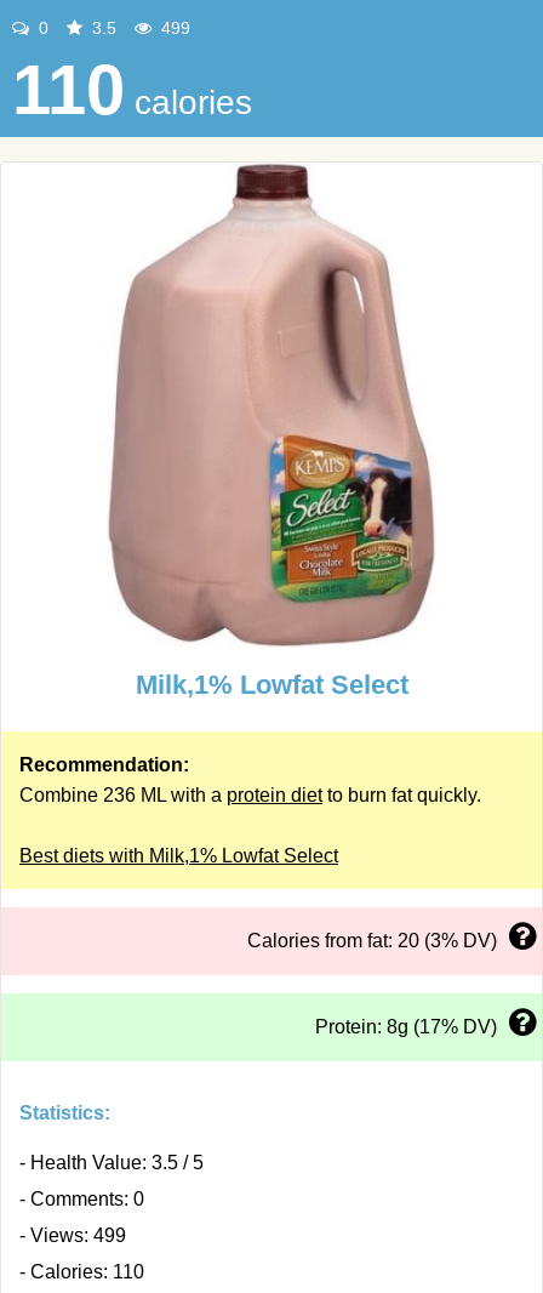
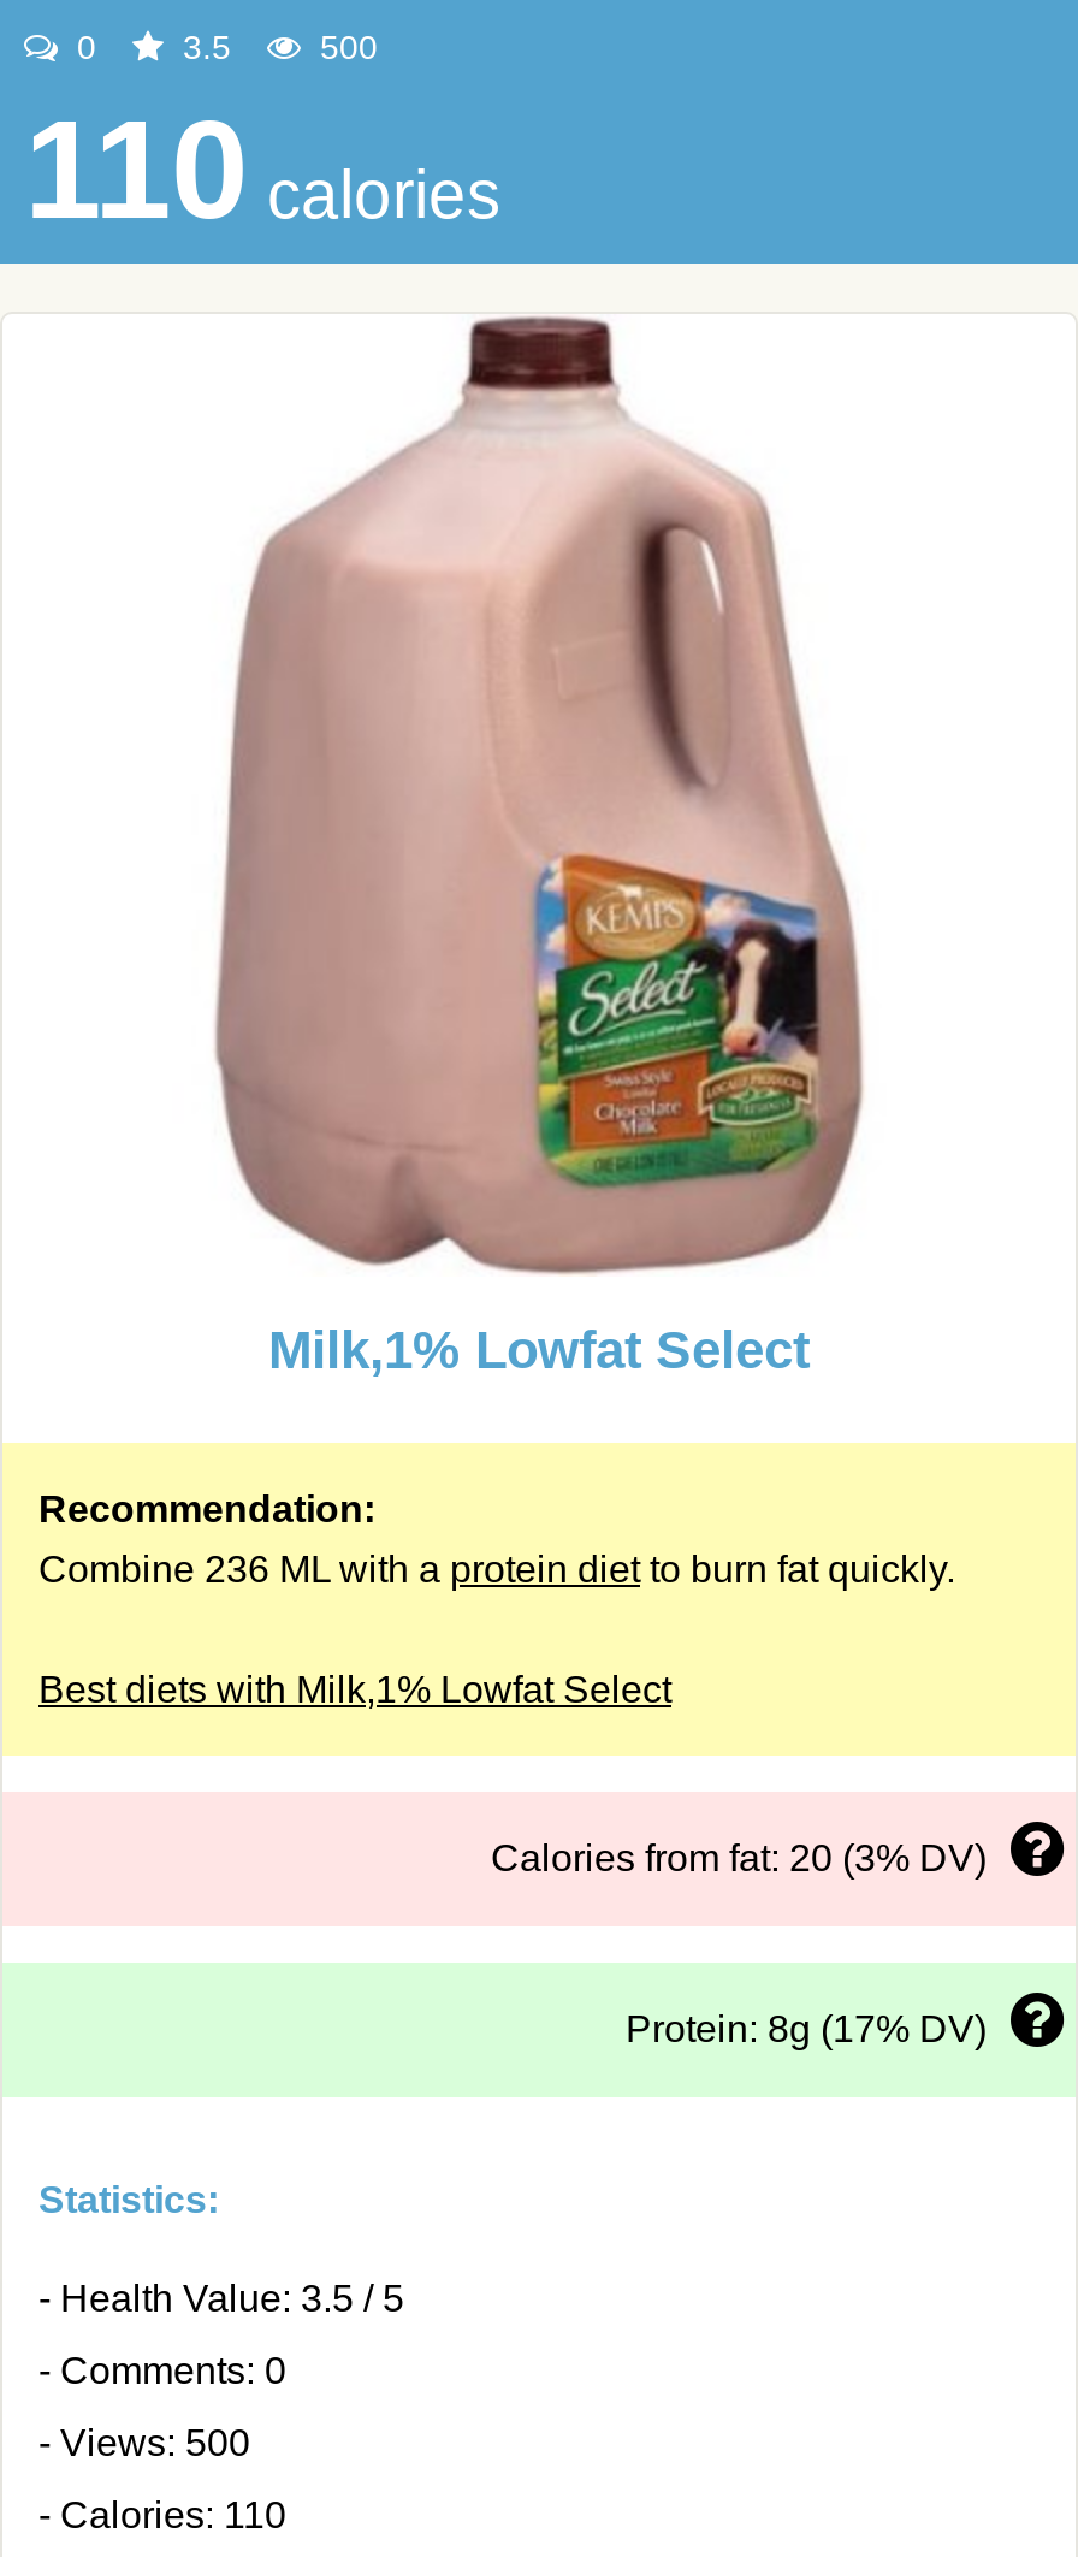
- 499
+ 500

- - Views: 499
+ - Views: 500
